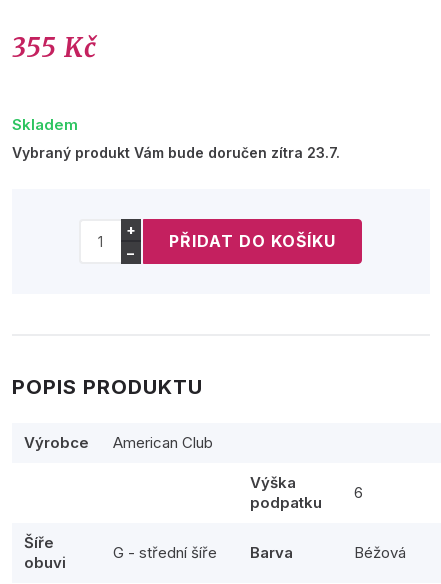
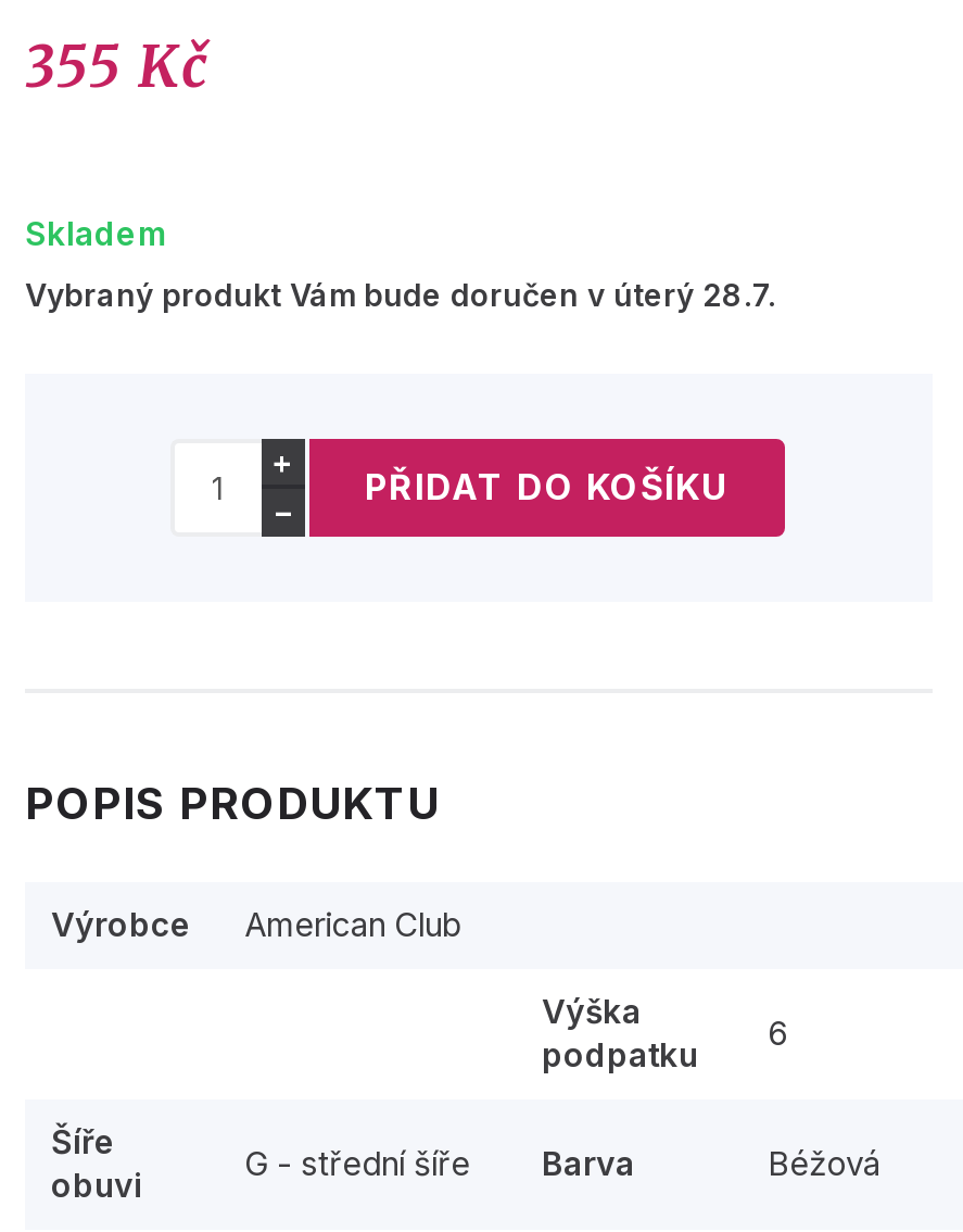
- Vybraný produkt Vám bude doručen zítra 23.7.
+ Vybraný produkt Vám bude doručen v úterý 28.7.
